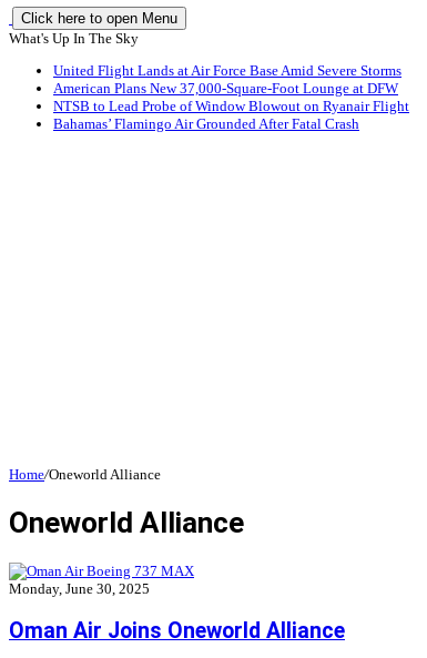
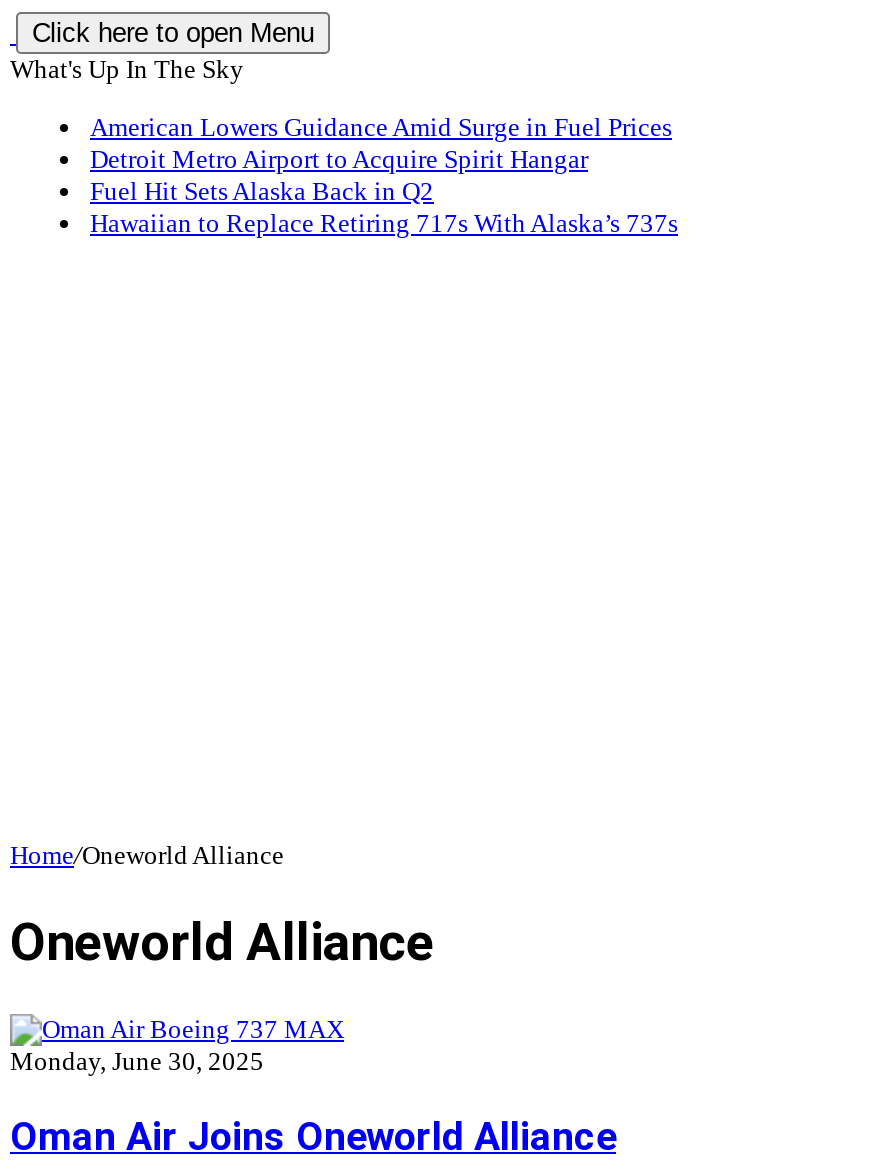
- United Flight Lands at Air Force Base Amid Severe Storms
- American Plans New 37,000-Square-Foot Lounge at DFW
- NTSB to Lead Probe of Window Blowout on Ryanair Flight
- Bahamas’ Flamingo Air Grounded After Fatal Crash
+ American Lowers Guidance Amid Surge in Fuel Prices
+ Detroit Metro Airport to Acquire Spirit Hangar
+ Fuel Hit Sets Alaska Back in Q2
+ Hawaiian to Replace Retiring 717s With Alaska’s 737s
